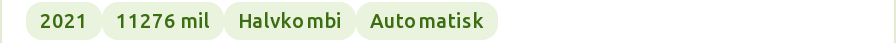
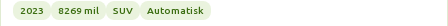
- 2021
- 11276 mil
- Halvkombi
+ 2023
+ 8269 mil
+ SUV
